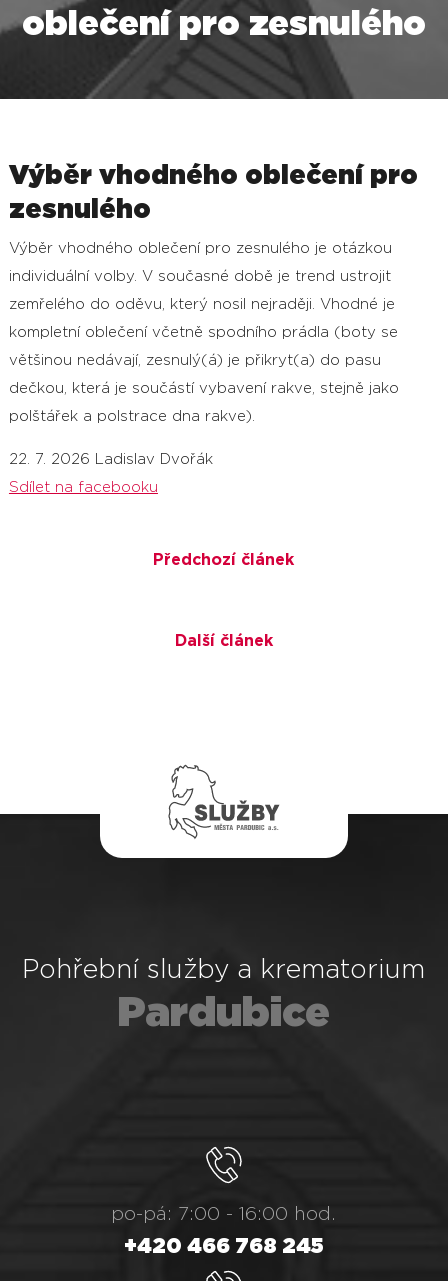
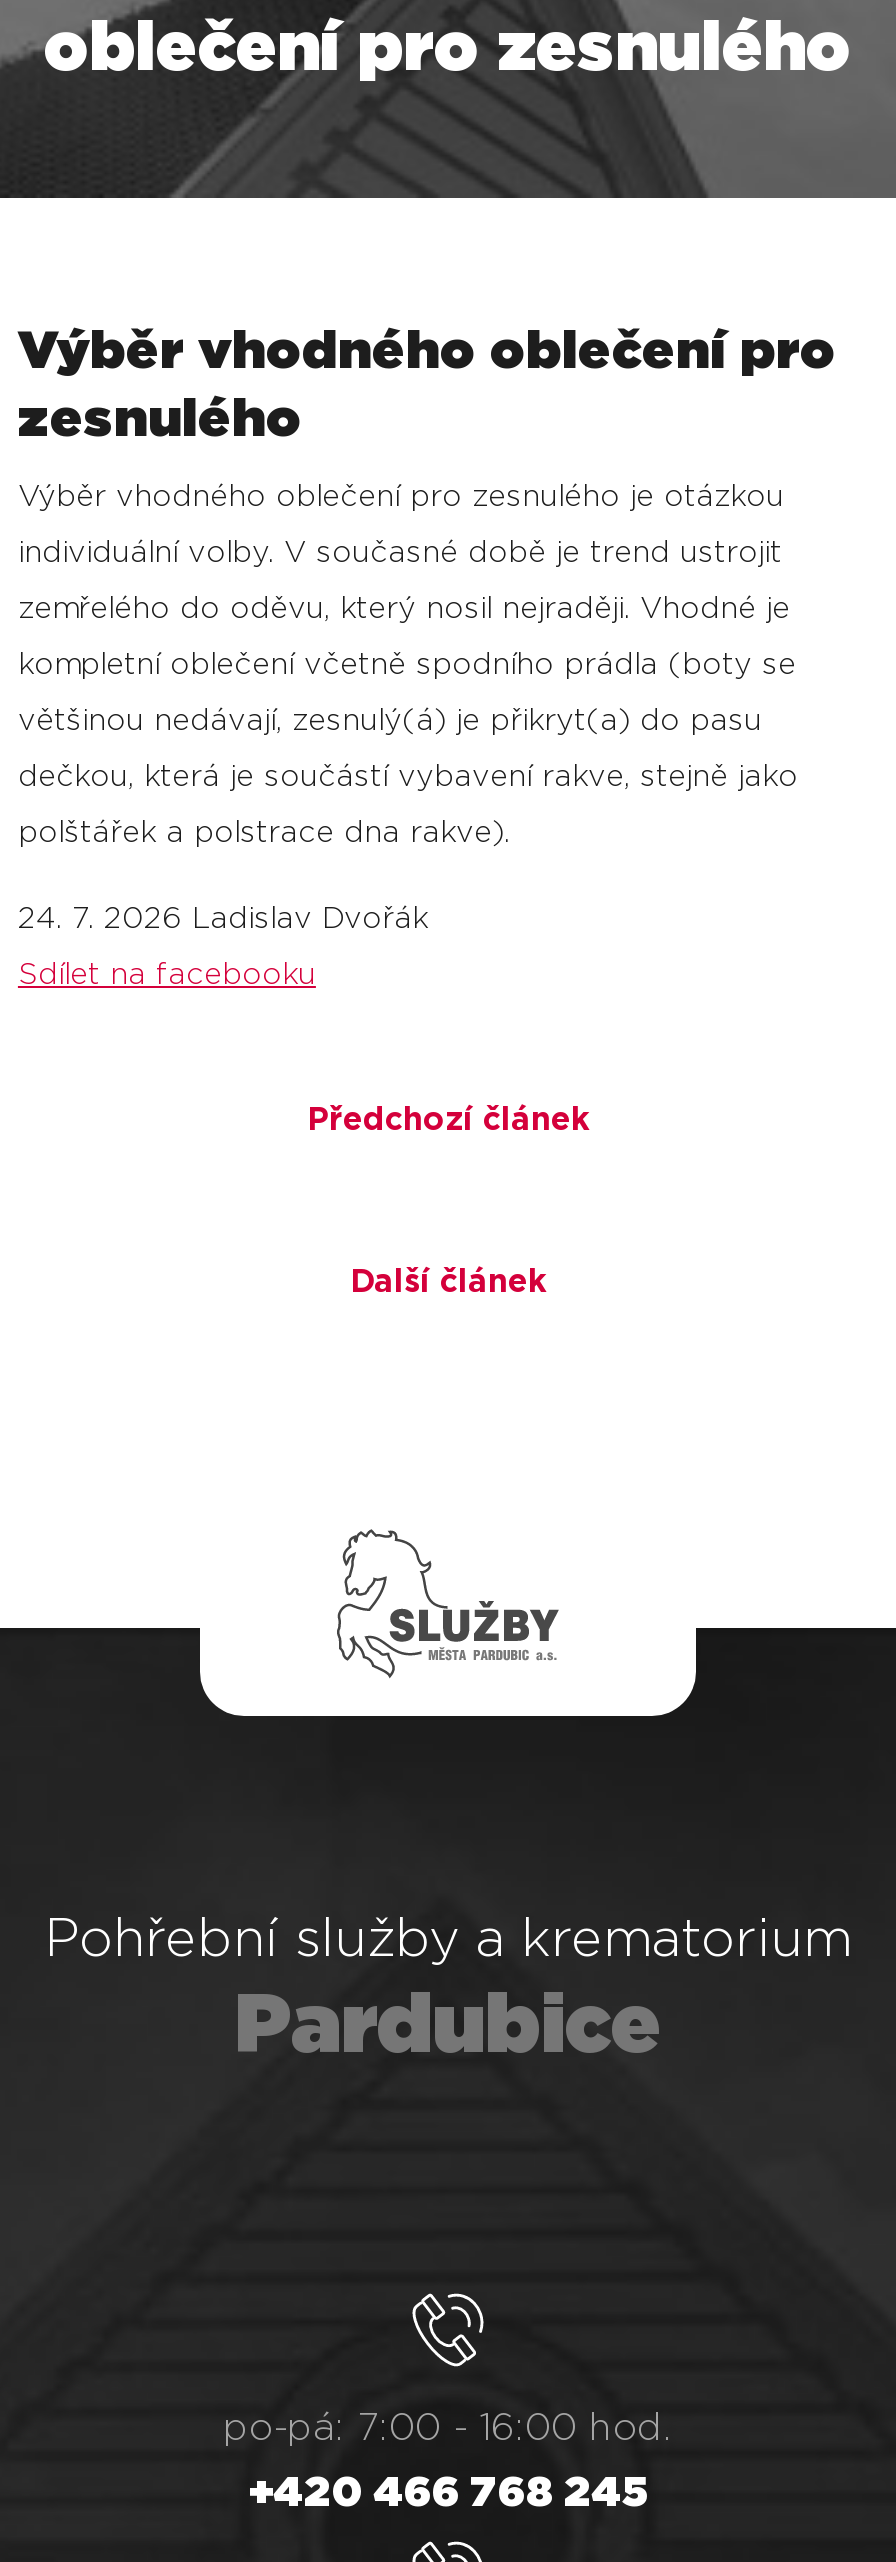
- 22. 7. 2026 Ladislav Dvořák
+ 24. 7. 2026 Ladislav Dvořák
